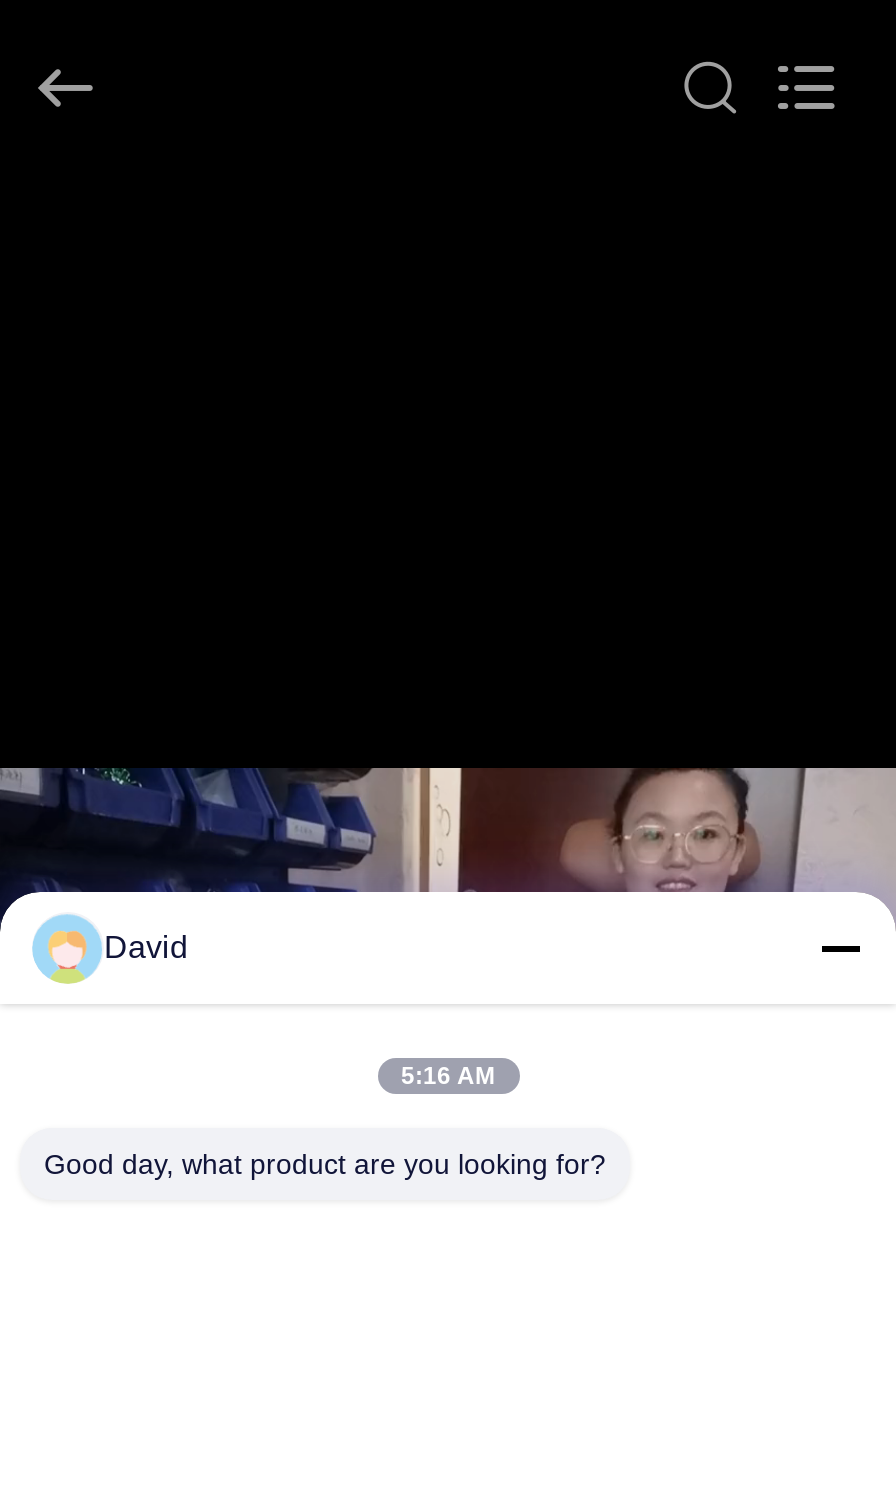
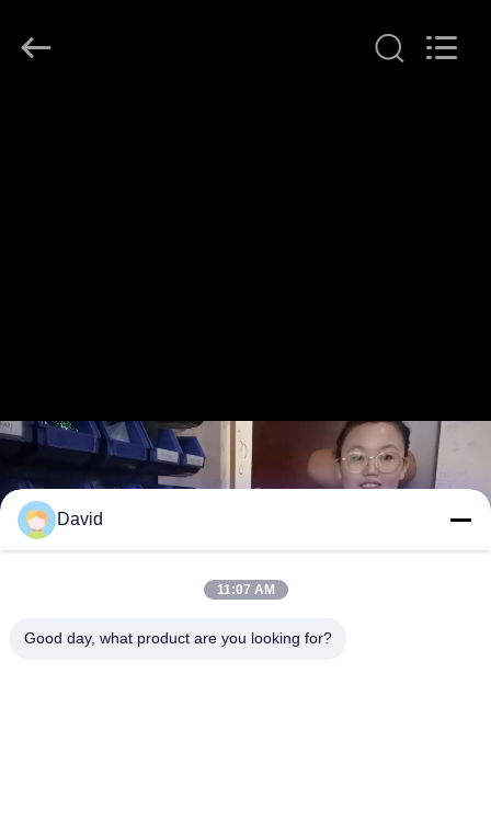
- 5:16 AM
+ 11:07 AM
